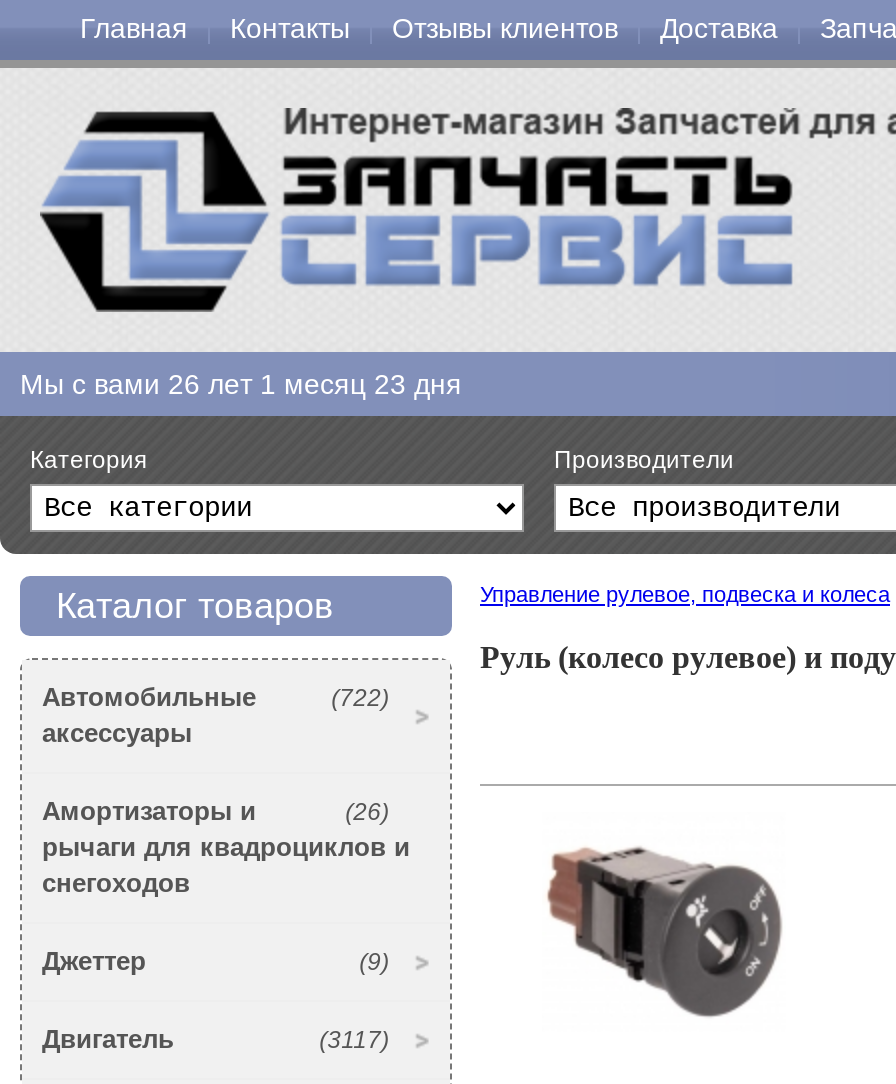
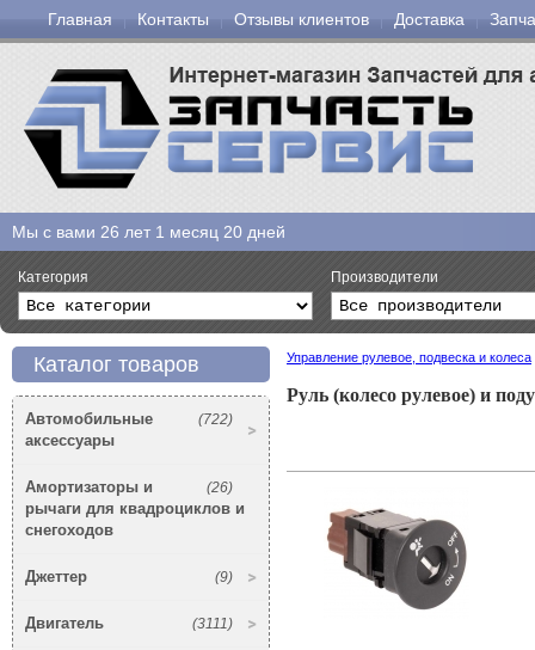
- Мы с вами 26 лет 1 месяц 23 дня
+ Мы с вами 26 лет 1 месяц 20 дней

- (3117)
+ (3111)
